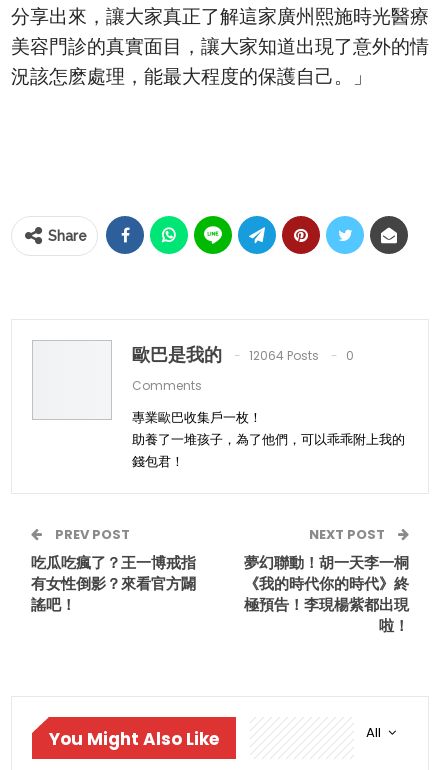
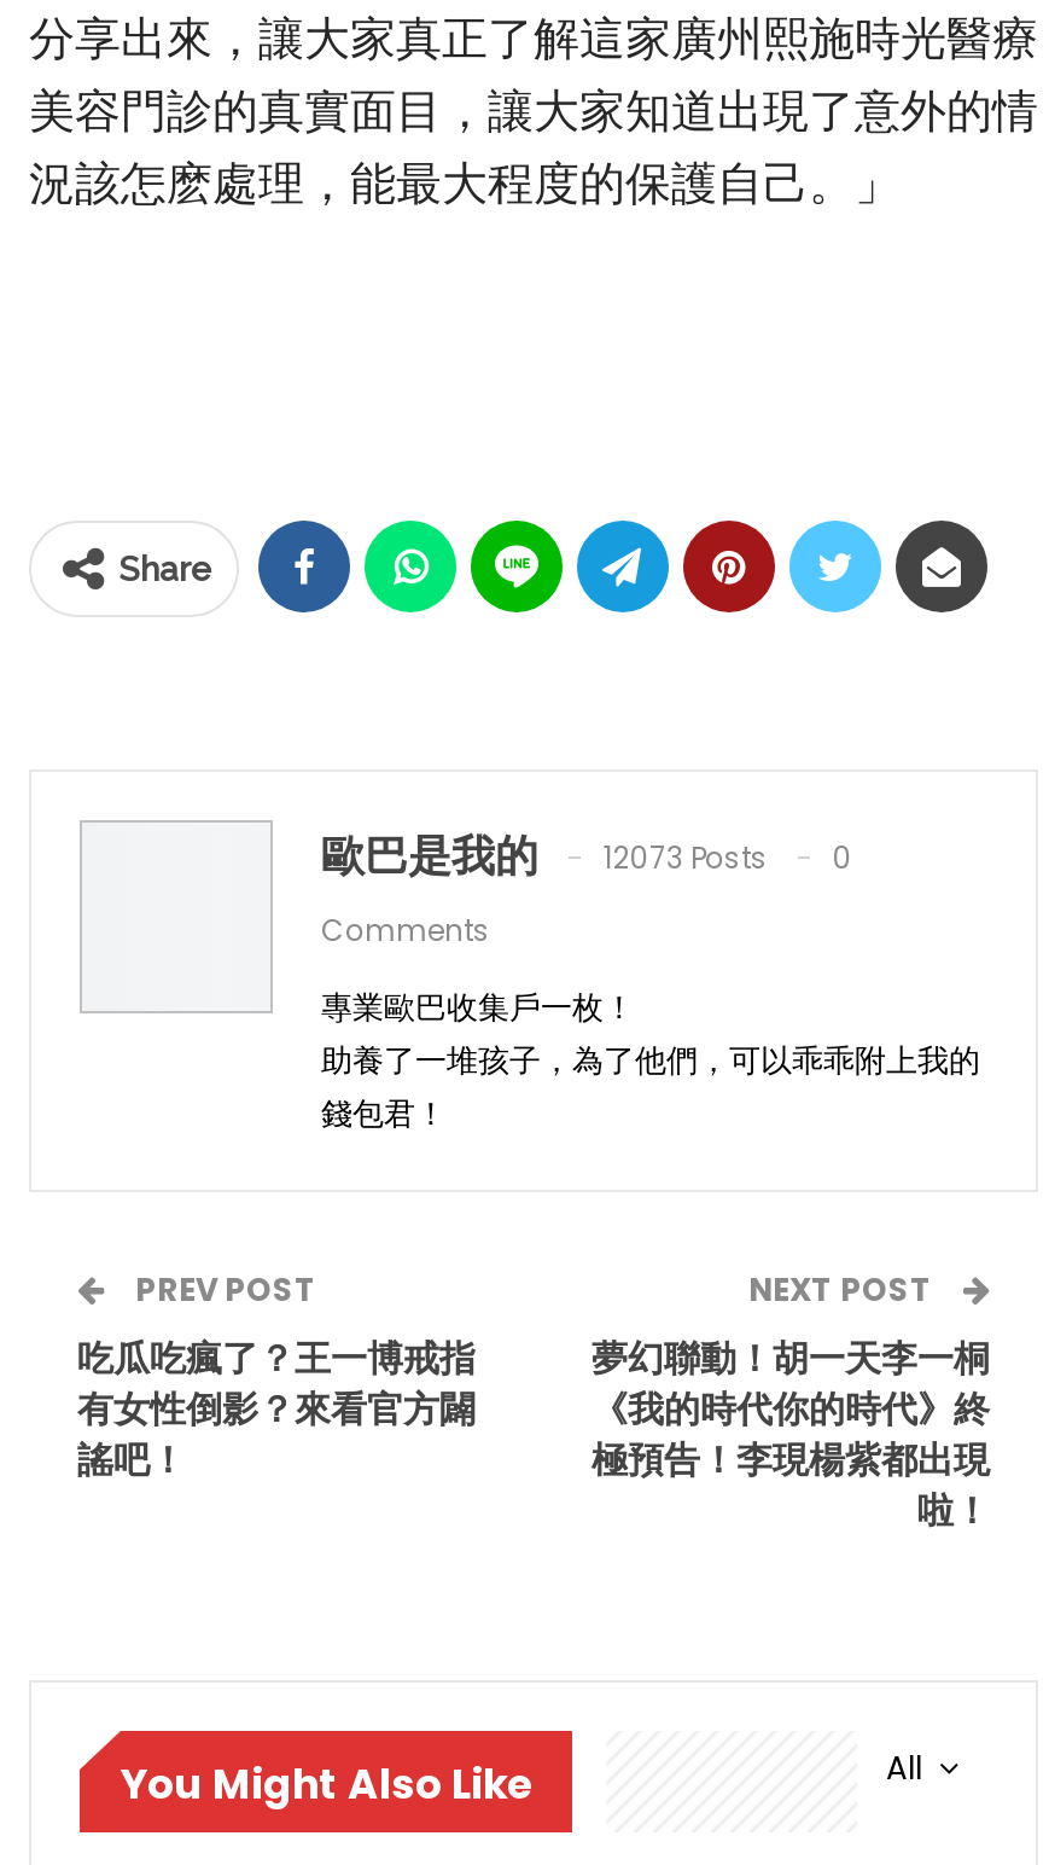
- 歐巴是我的 12064 Posts 0
+ 歐巴是我的 12073 Posts 0
